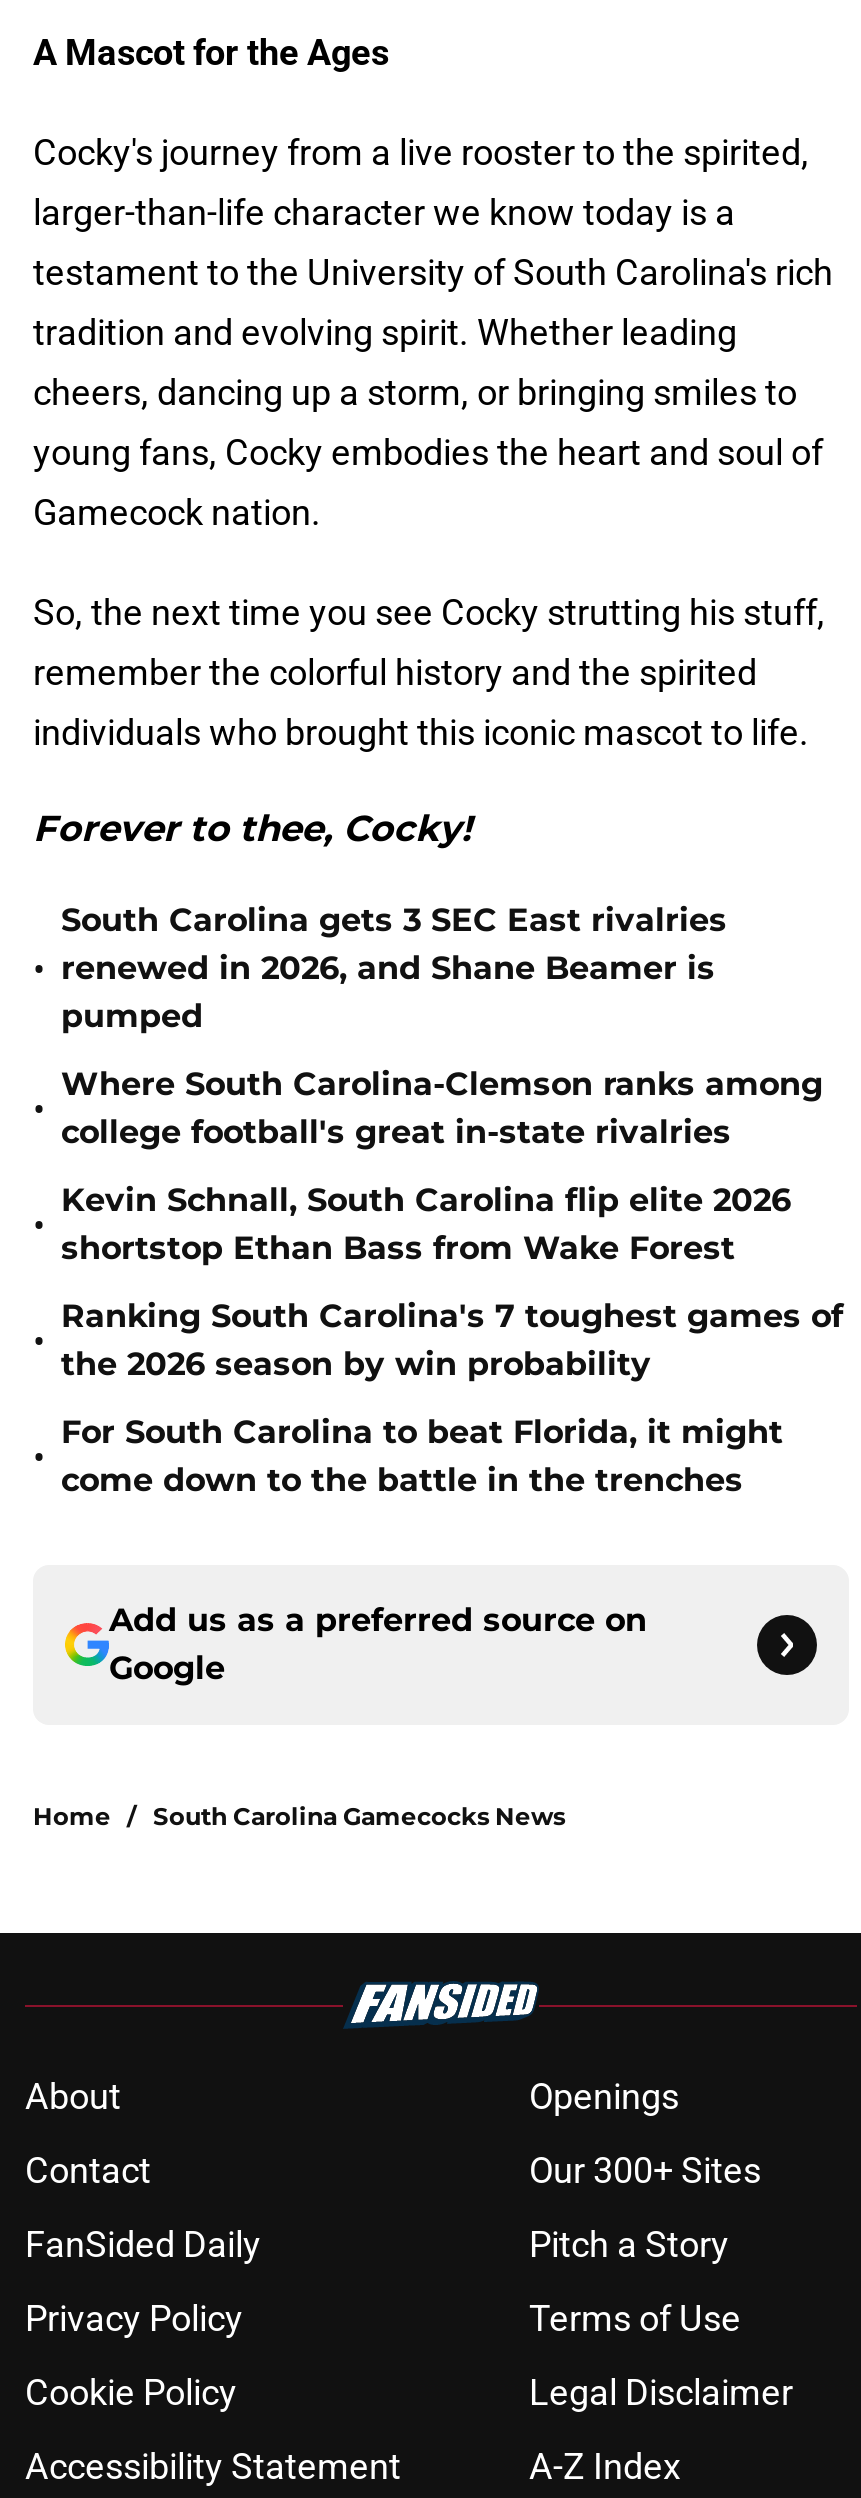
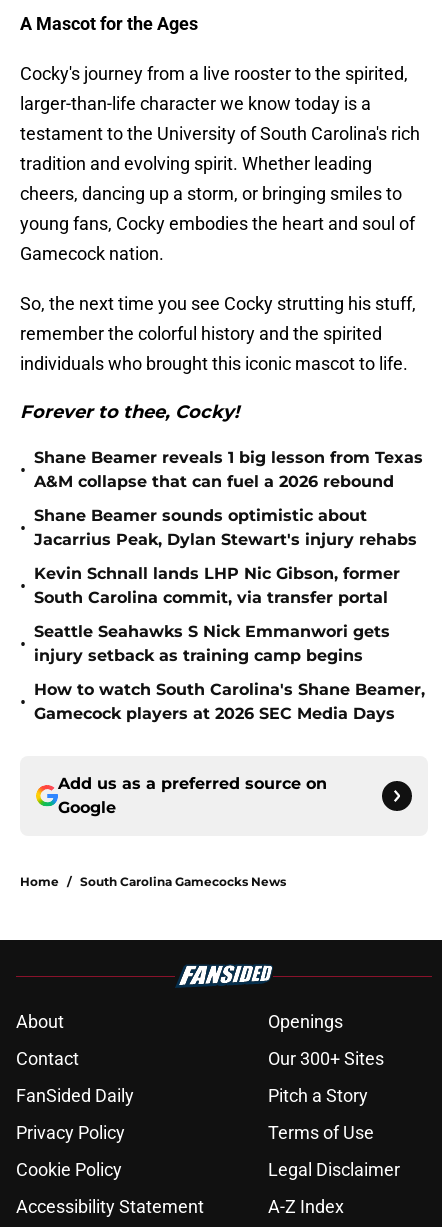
- South Carolina gets 3 SEC East rivalries
- renewed in 2026, and Shane Beamer is
- pumped
+ Shane Beamer reveals 1 big lesson from Texas
+ A&M collapse that can fuel a 2026 rebound

- Where South Carolina-Clemson ranks among
- college football's great in-state rivalries
+ Shane Beamer sounds optimistic about
+ Jacarrius Peak, Dylan Stewart's injury rehabs

- Kevin Schnall, South Carolina flip elite 2026
- shortstop Ethan Bass from Wake Forest
+ Kevin Schnall lands LHP Nic Gibson, former
+ South Carolina commit, via transfer portal

- Ranking South Carolina's 7 toughest games of
- the 2026 season by win probability
+ Seattle Seahawks S Nick Emmanwori gets
+ injury setback as training camp begins

- For South Carolina to beat Florida, it might
- come down to the battle in the trenches
+ How to watch South Carolina's Shane Beamer,
+ Gamecock players at 2026 SEC Media Days
